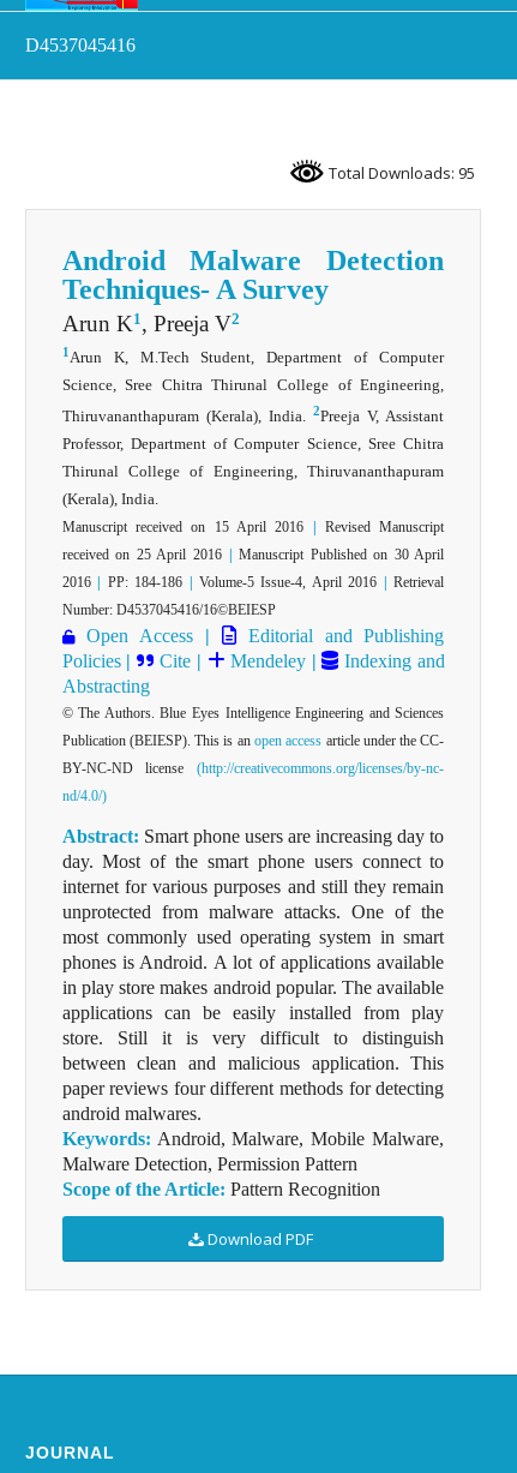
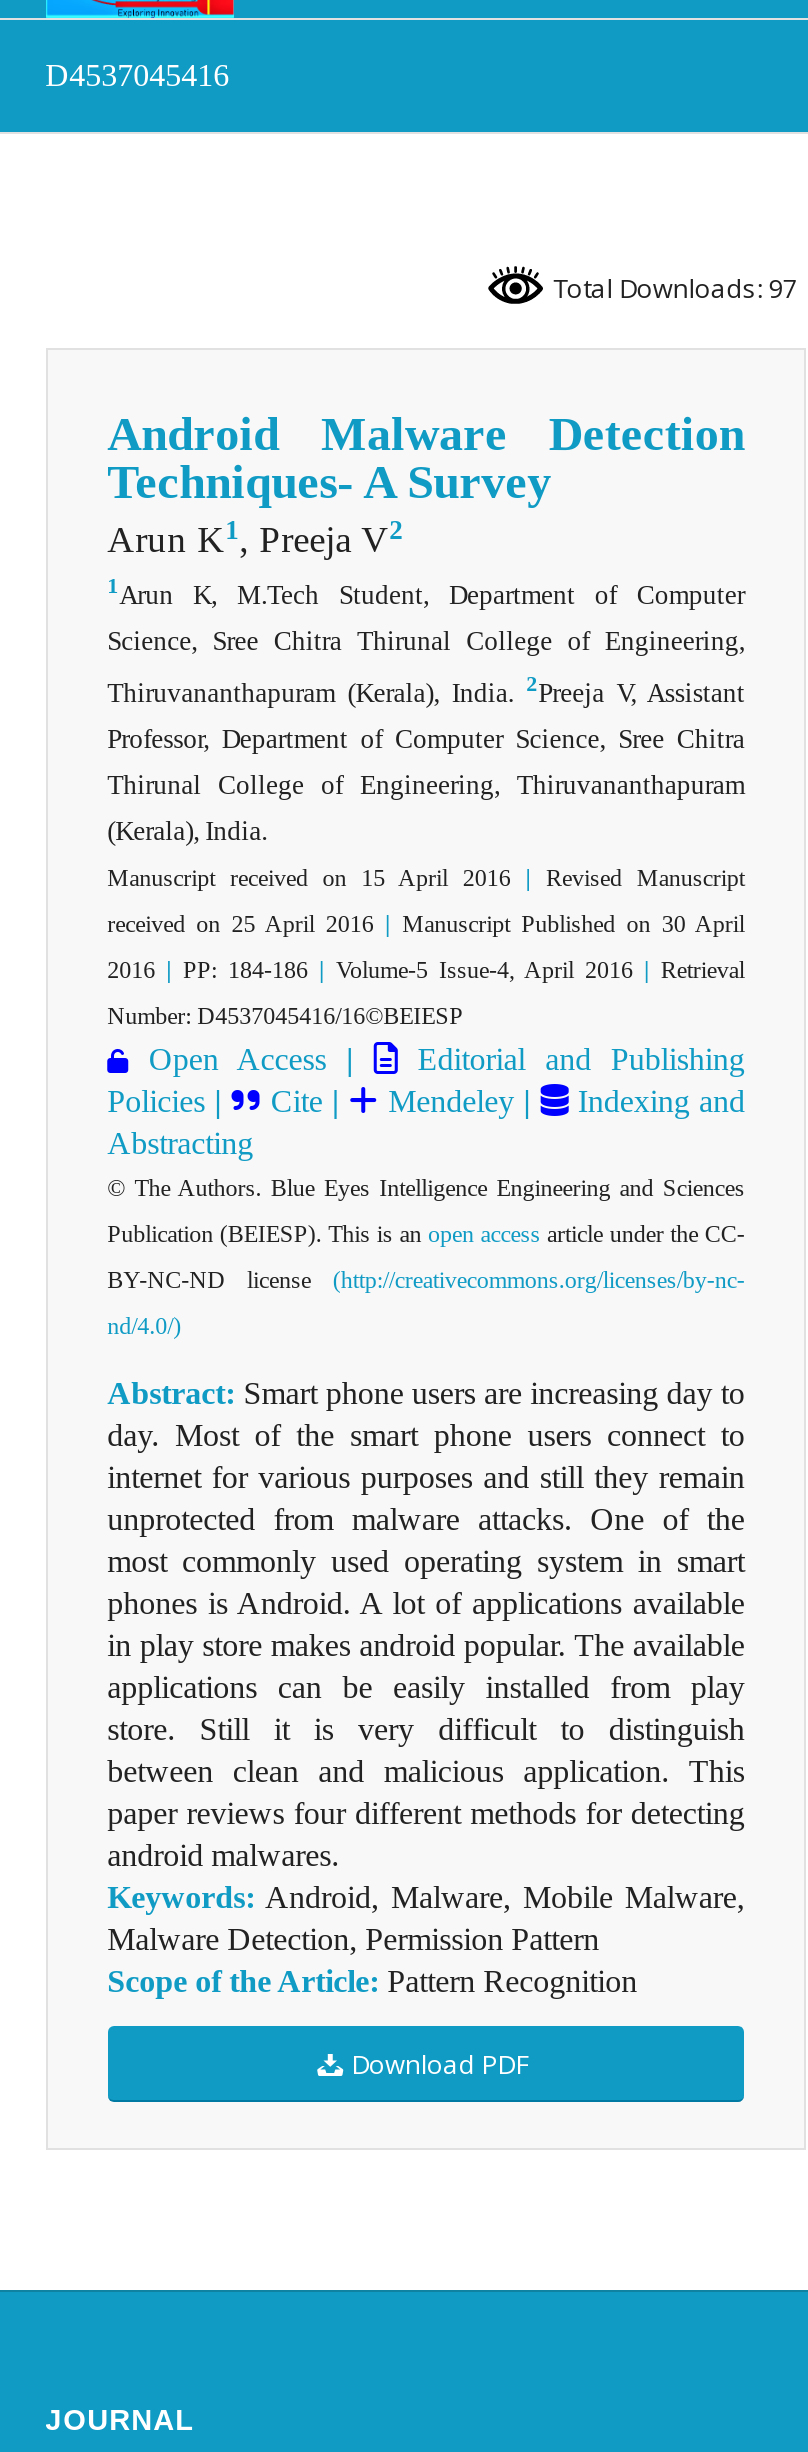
- Total Downloads: 95
+ Total Downloads: 97
